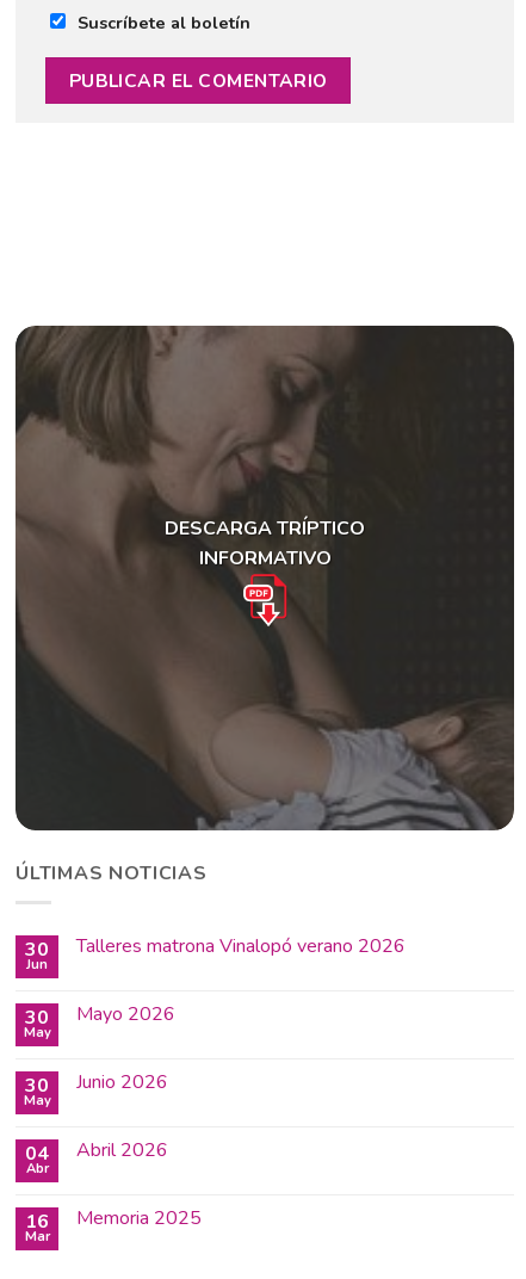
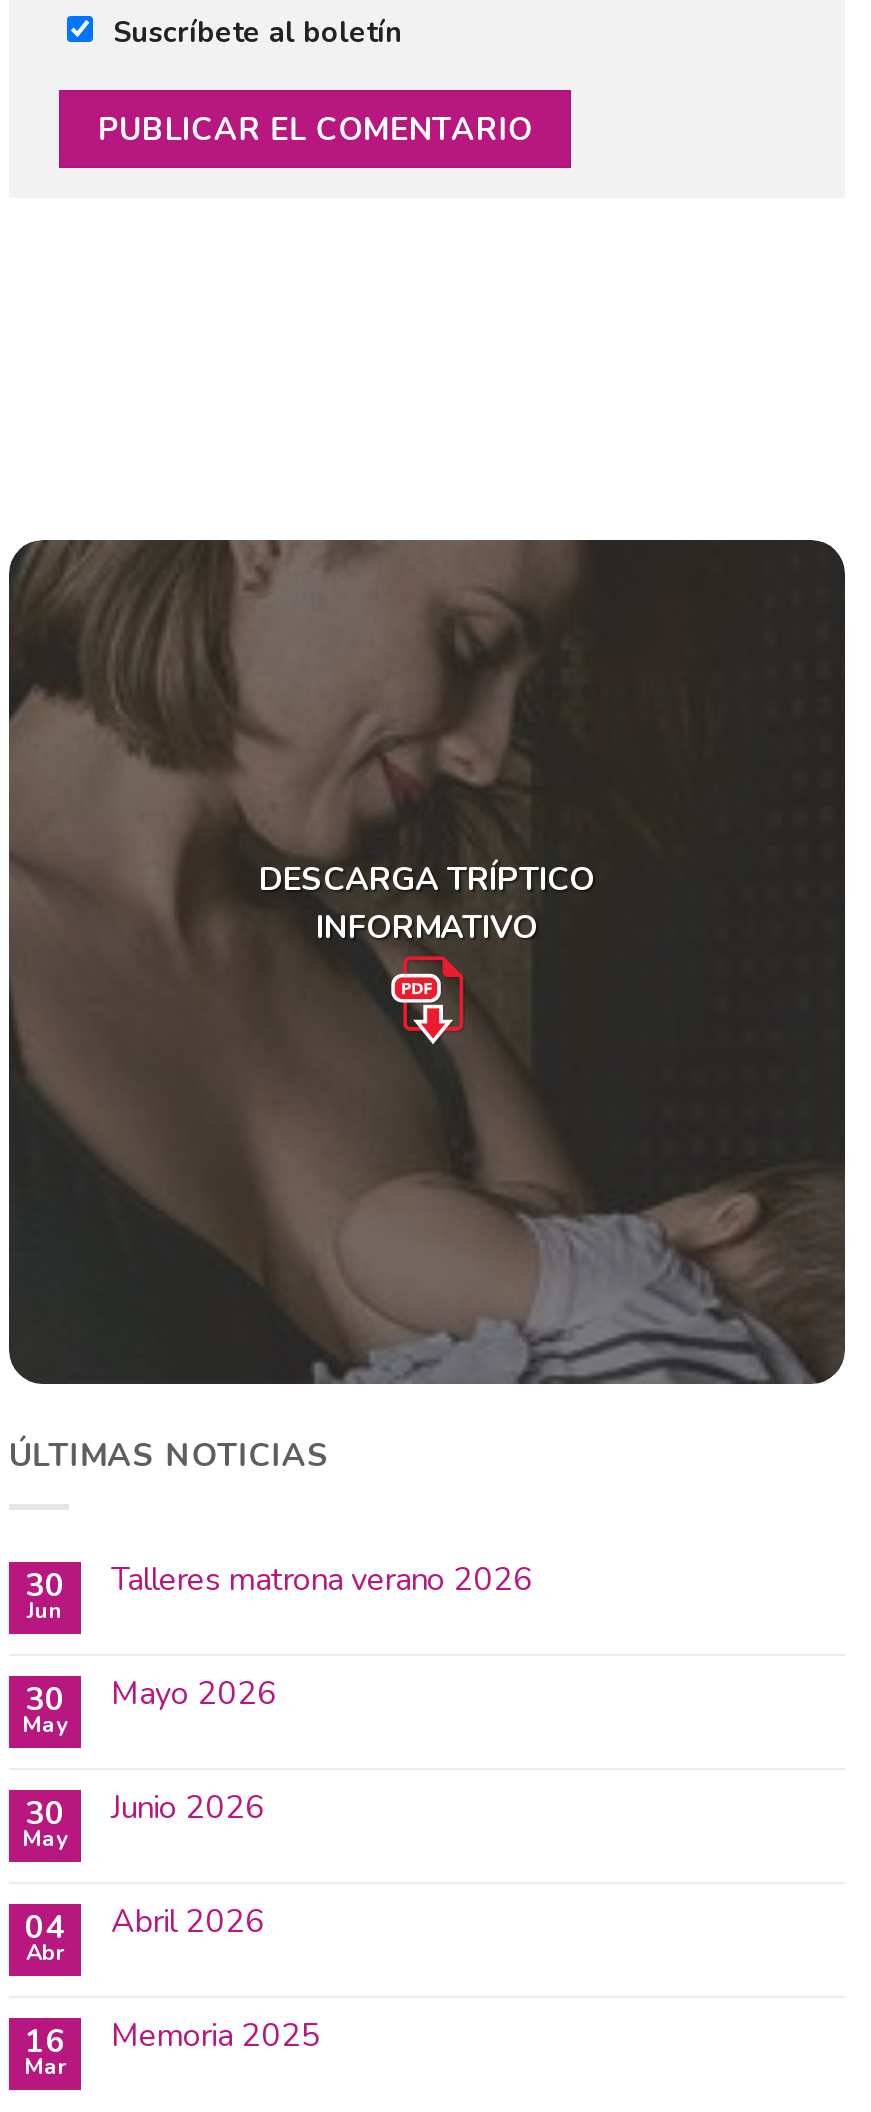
- Talleres matrona Vinalopó verano 2026
+ Talleres matrona verano 2026
